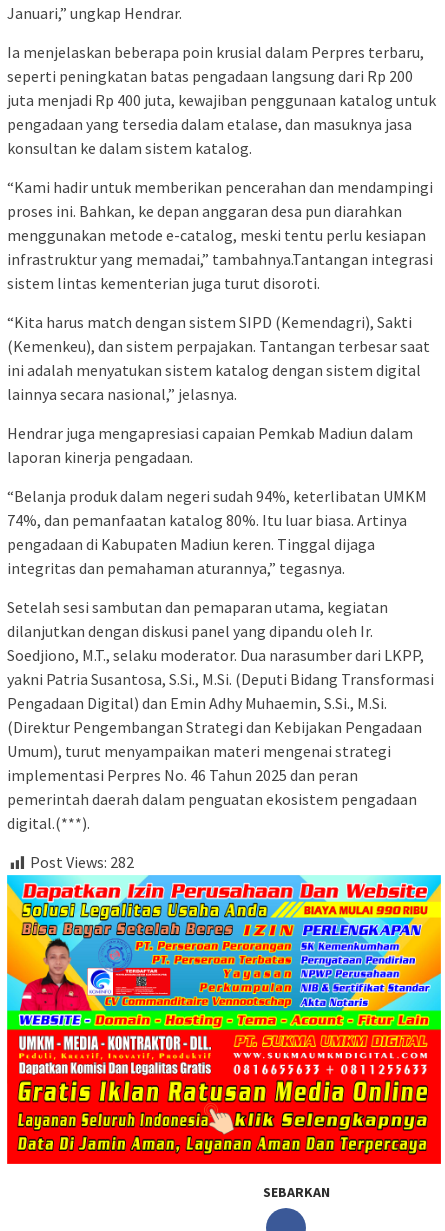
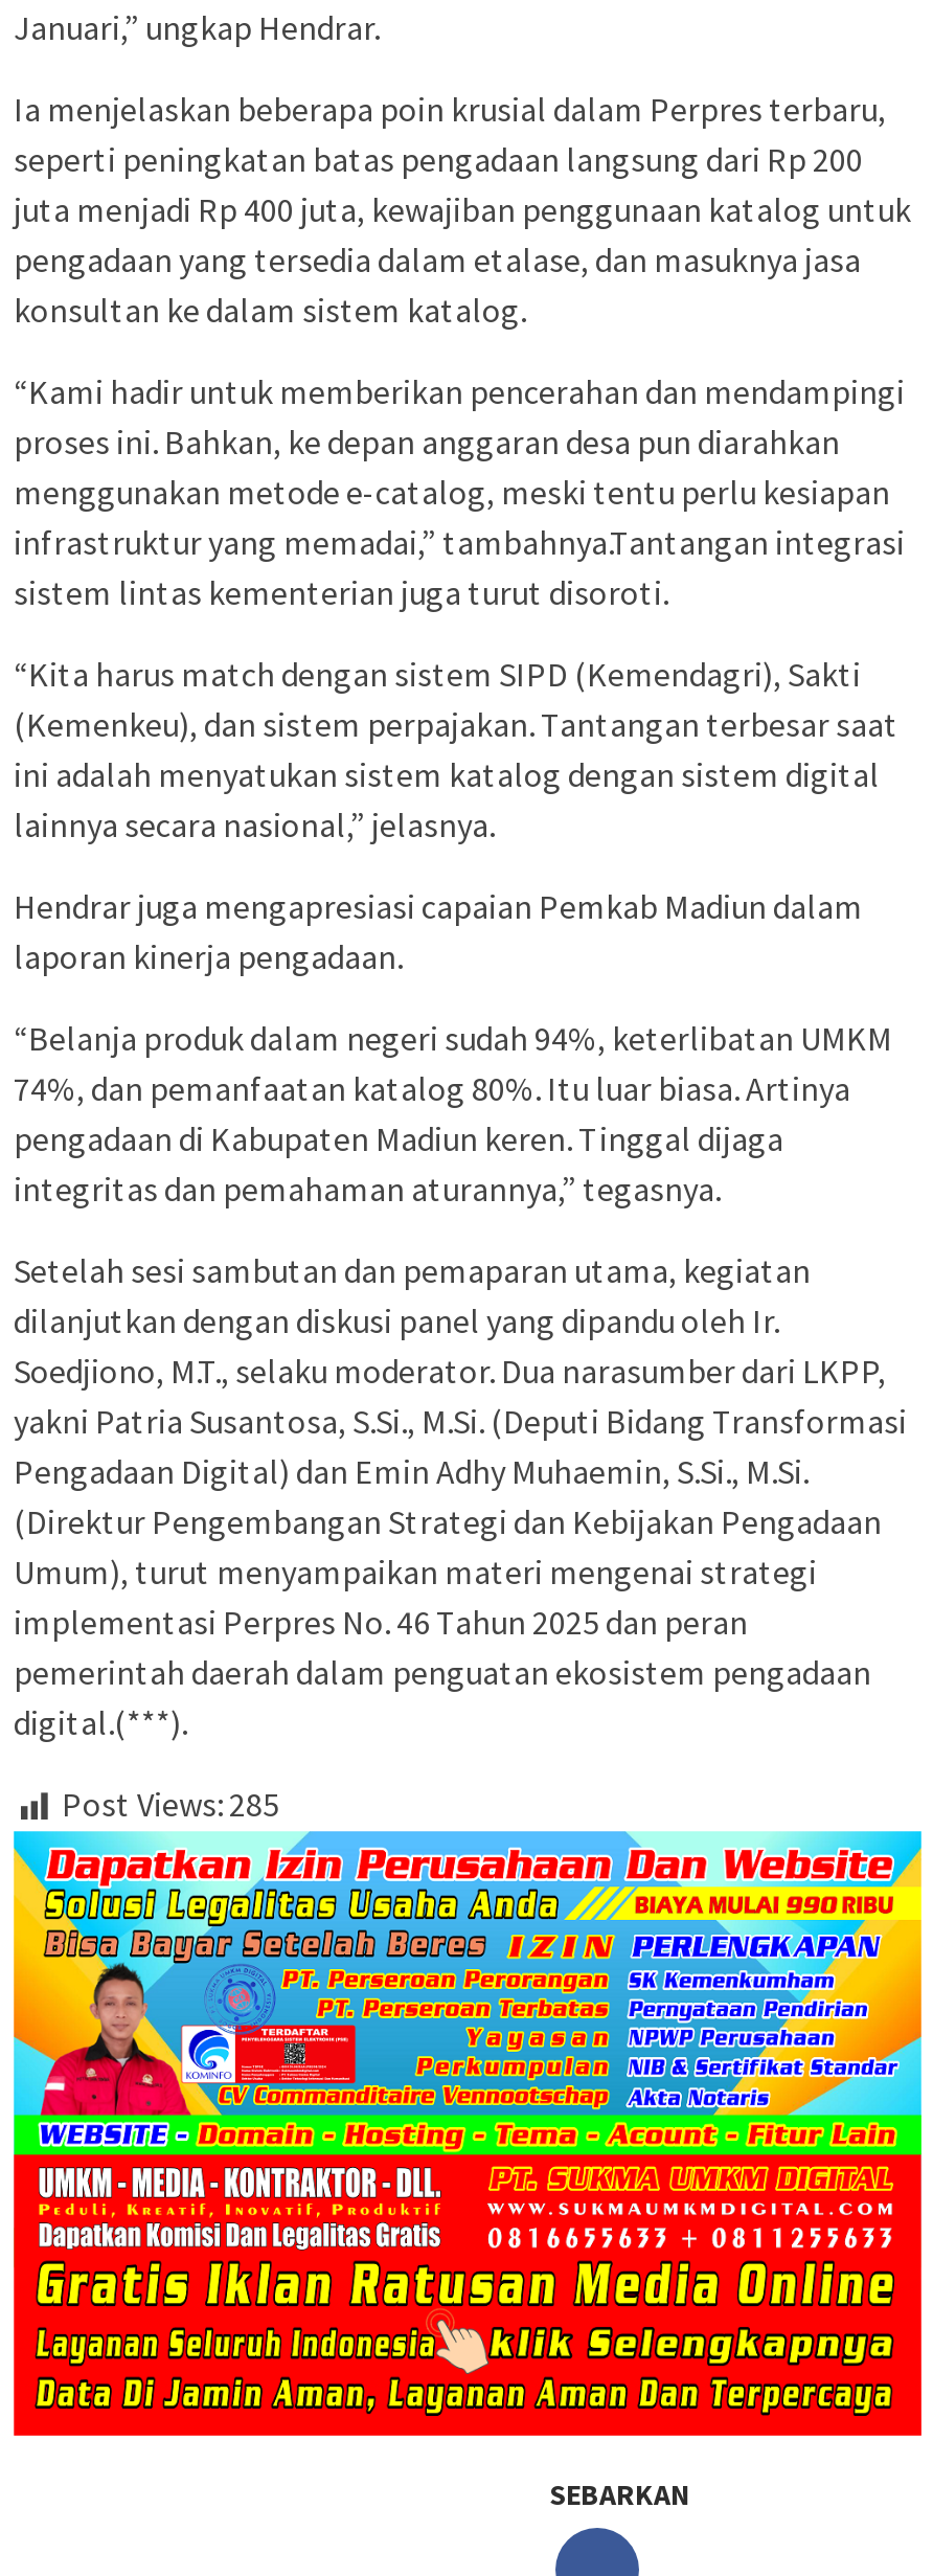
- Post Views: 282
+ Post Views: 285
